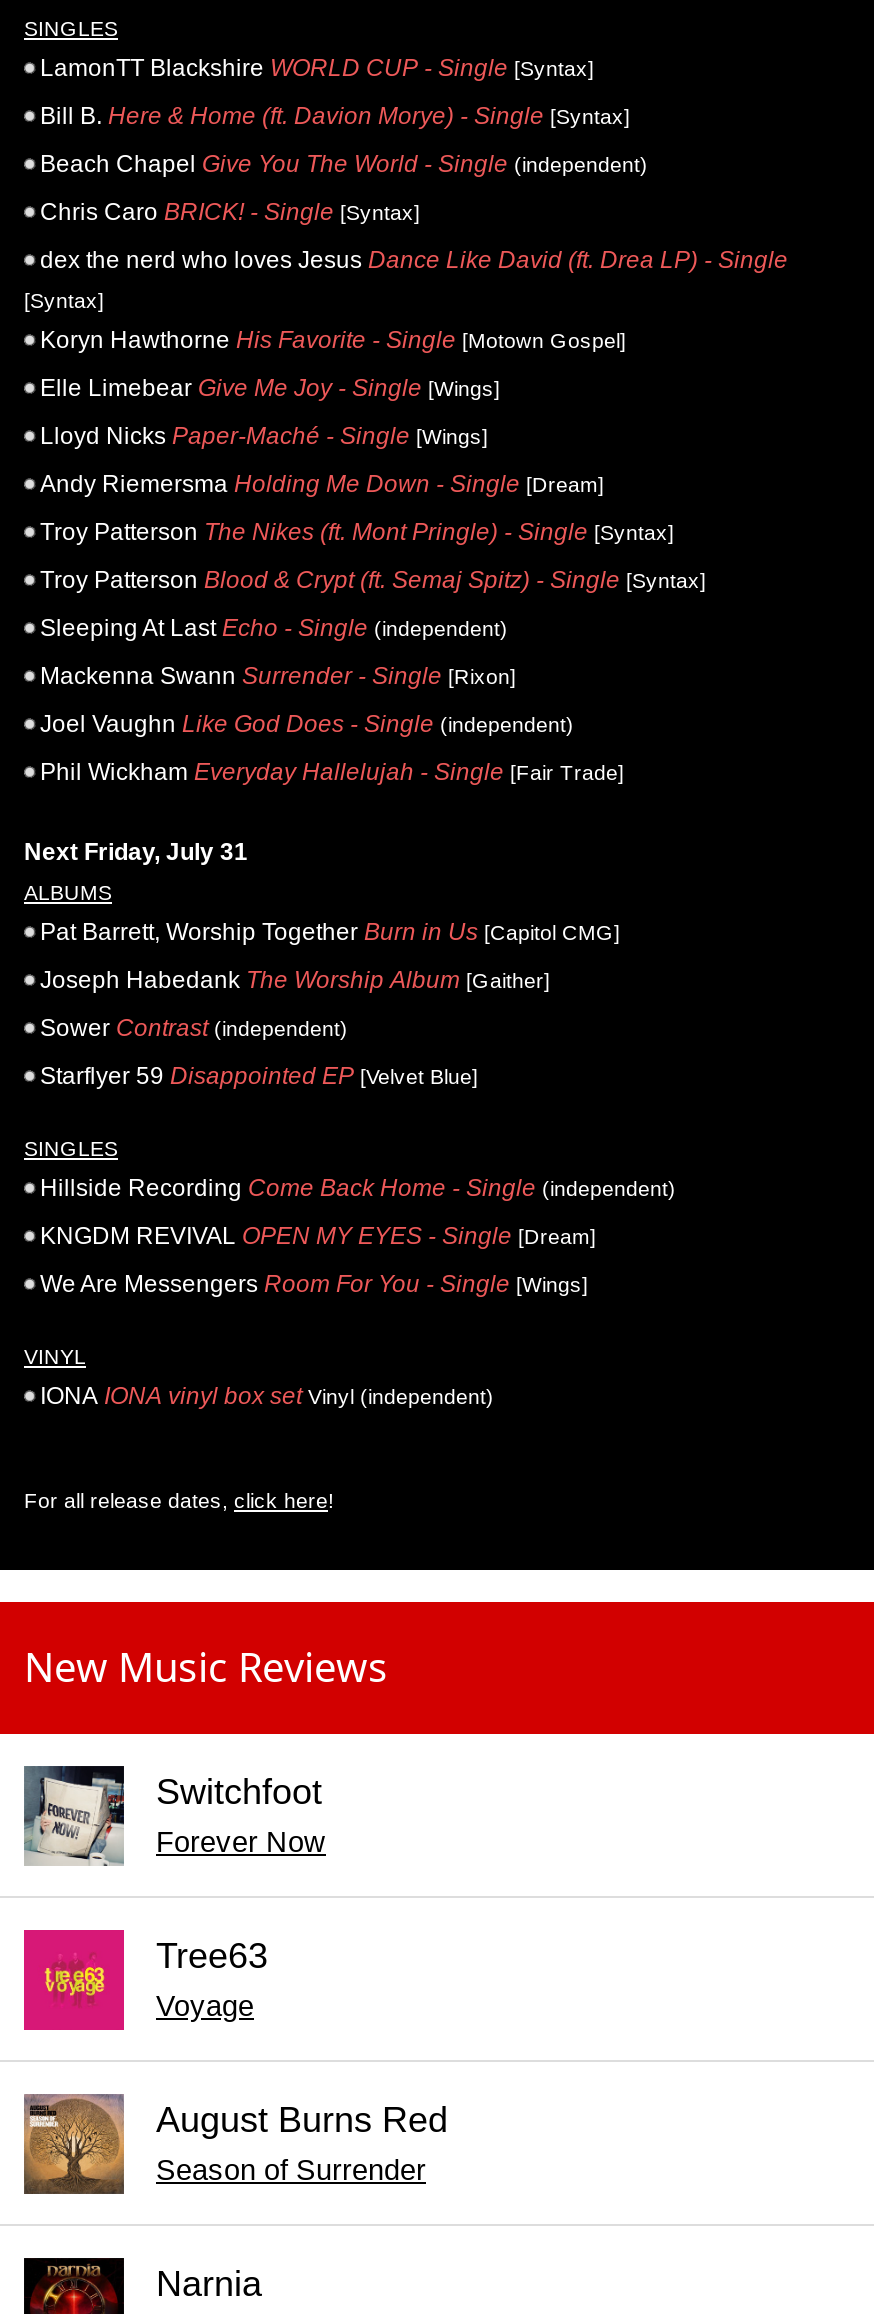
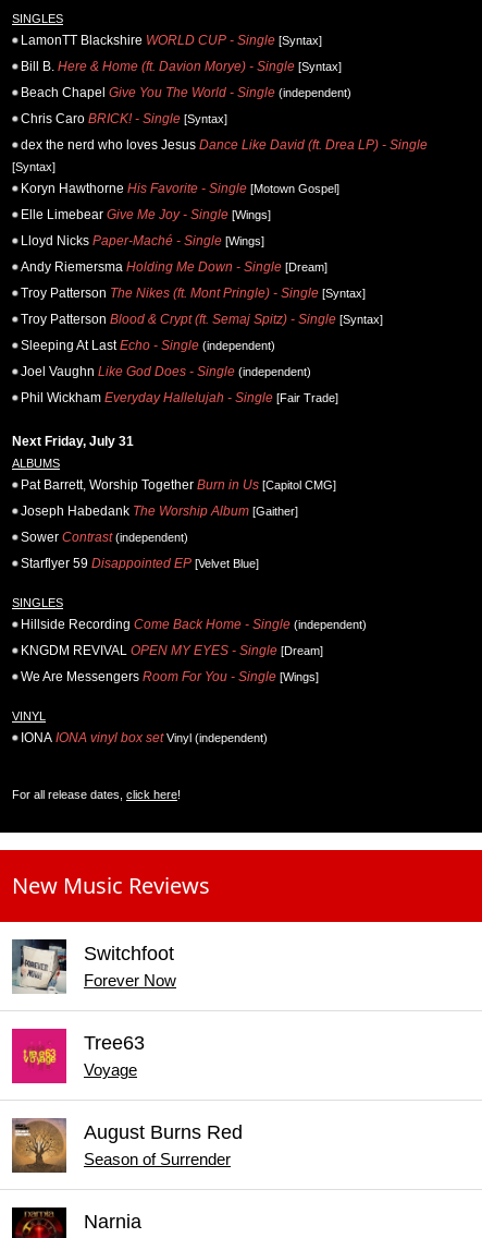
- Mackenna Swann Surrender - Single [Rixon]
